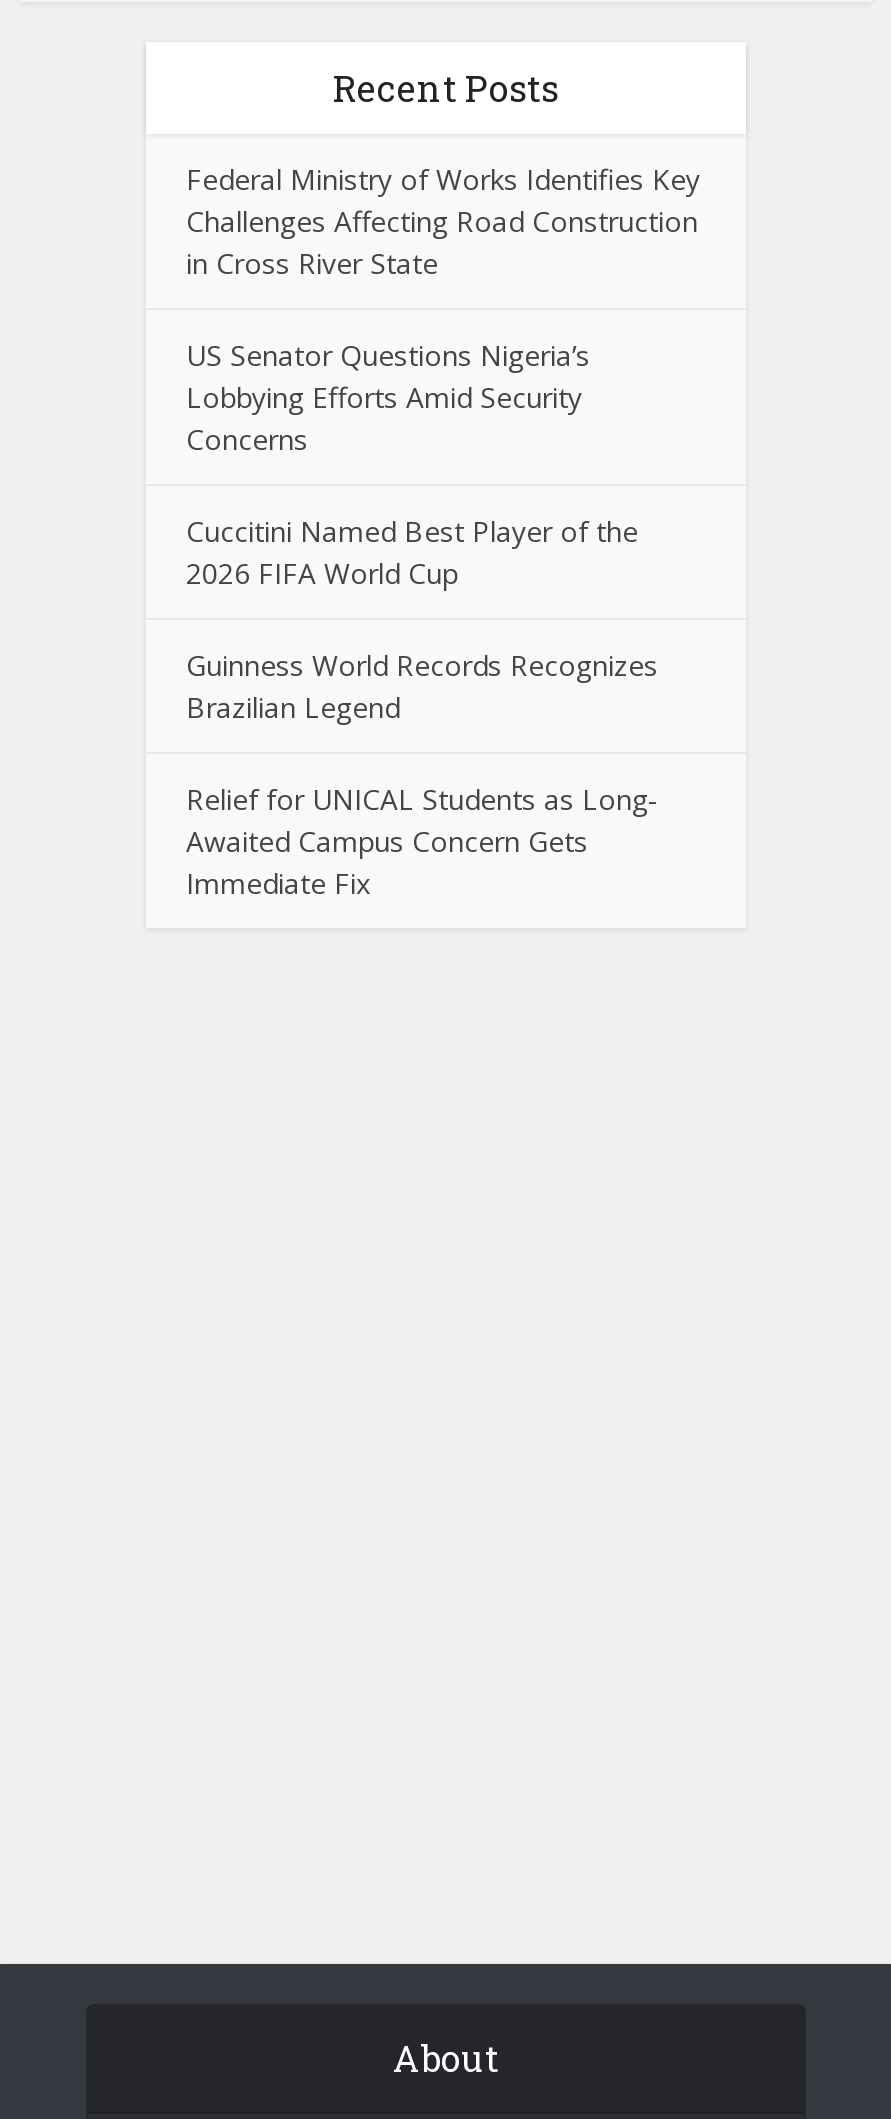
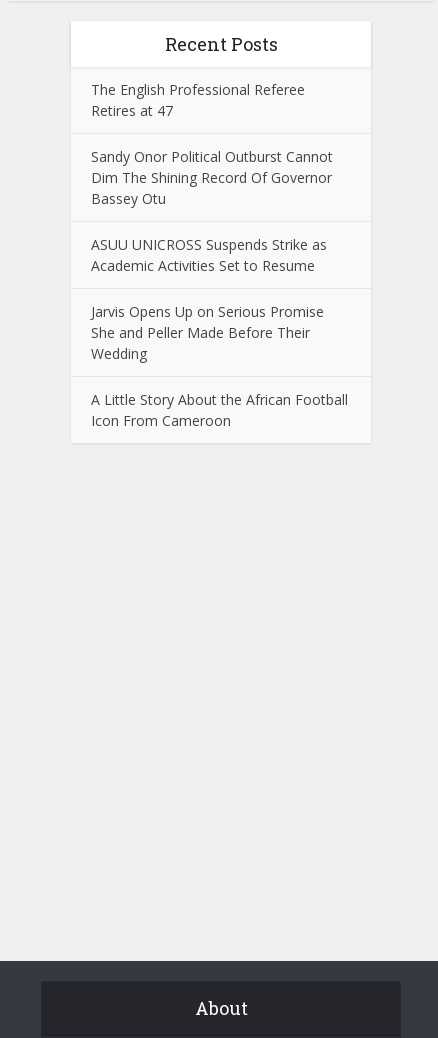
- Federal Ministry of Works Identifies Key
- Challenges Affecting Road Construction
- in Cross River State
+ The English Professional Referee
+ Retires at 47

- US Senator Questions Nigeria’s
- Lobbying Efforts Amid Security
- Concerns
+ Sandy Onor Political Outburst Cannot
+ Dim The Shining Record Of Governor
+ Bassey Otu

- Cuccitini Named Best Player of the
- 2026 FIFA World Cup
+ ASUU UNICROSS Suspends Strike as
+ Academic Activities Set to Resume

- Guinness World Records Recognizes
- Brazilian Legend
+ Jarvis Opens Up on Serious Promise
+ She and Peller Made Before Their
+ Wedding

- Relief for UNICAL Students as Long-
- Awaited Campus Concern Gets
- Immediate Fix
+ A Little Story About the African Football
+ Icon From Cameroon
